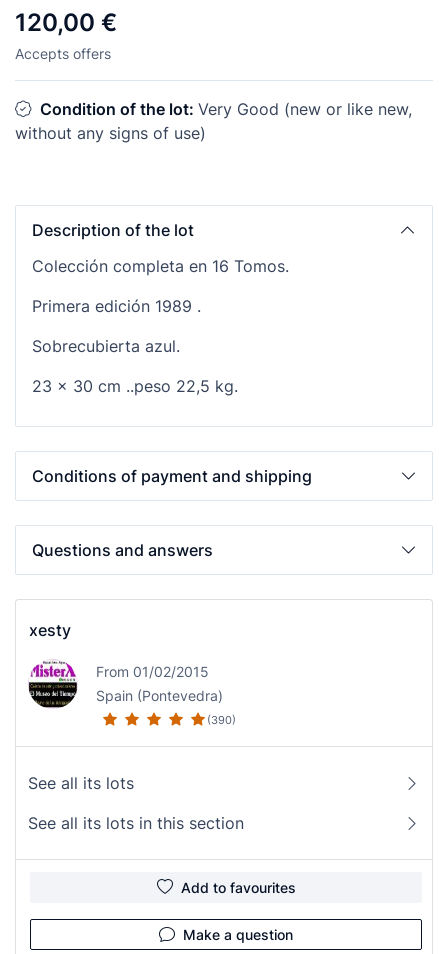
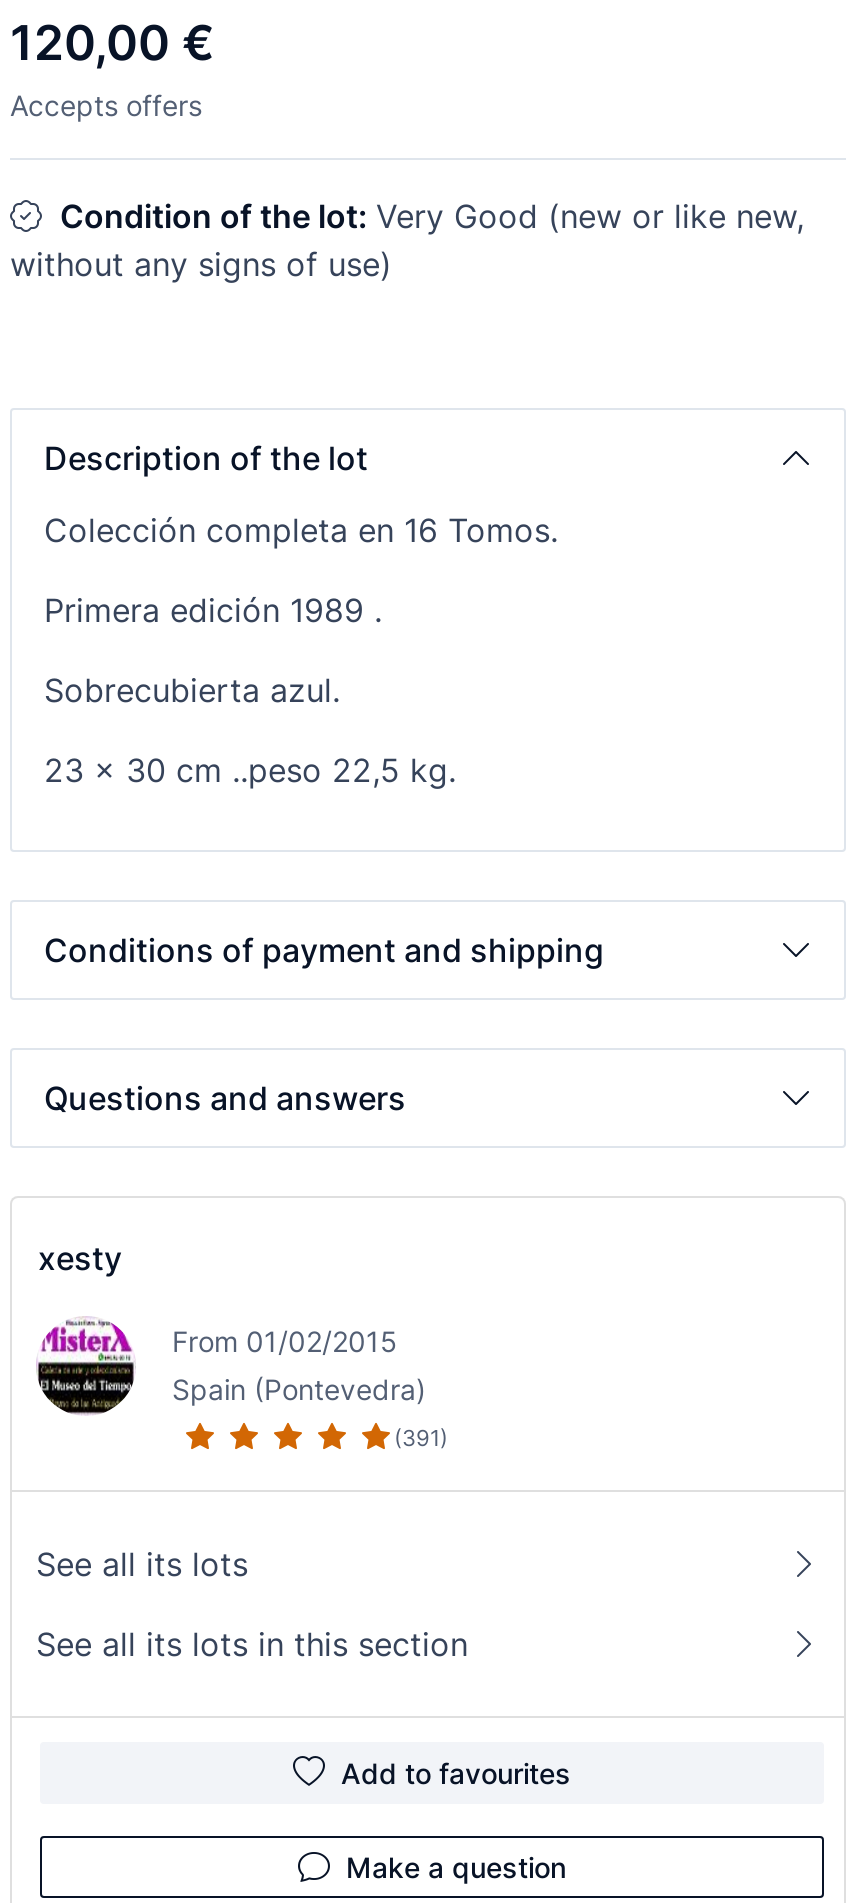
- (390)
+ (391)
